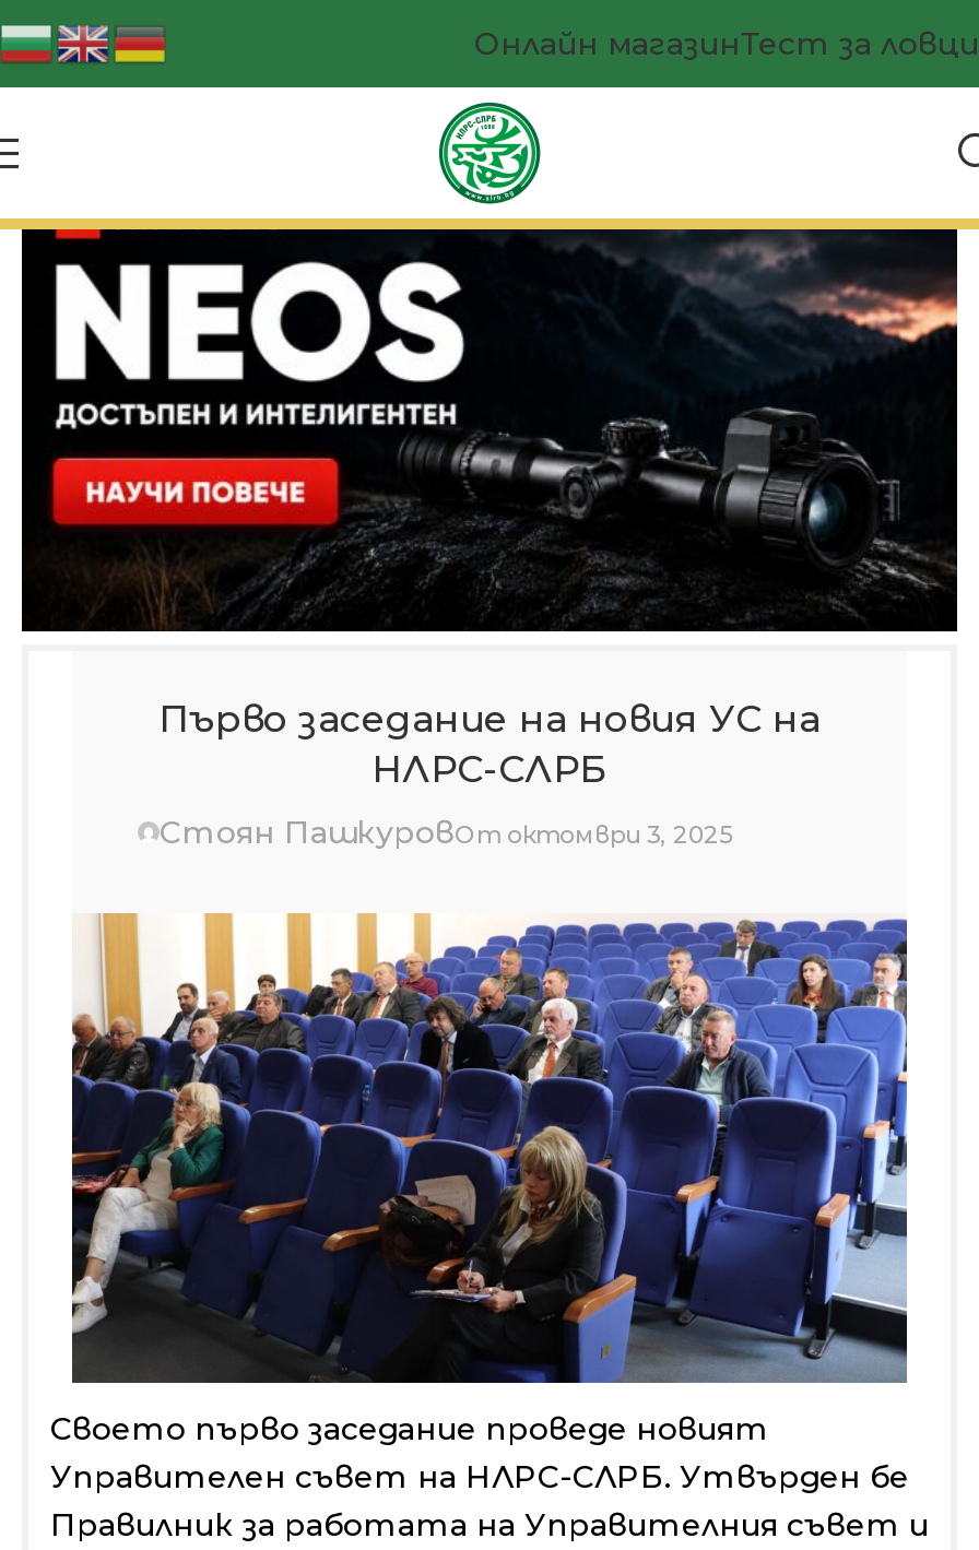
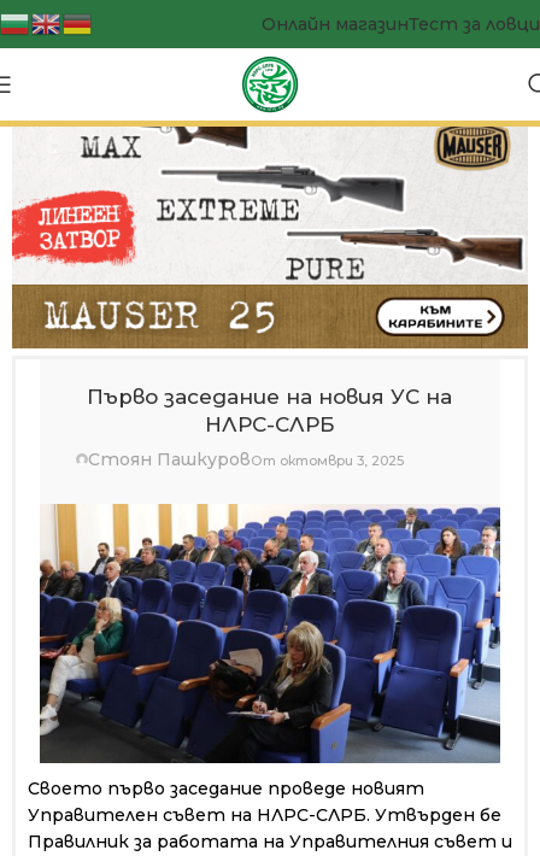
- [image]
+ [image]
